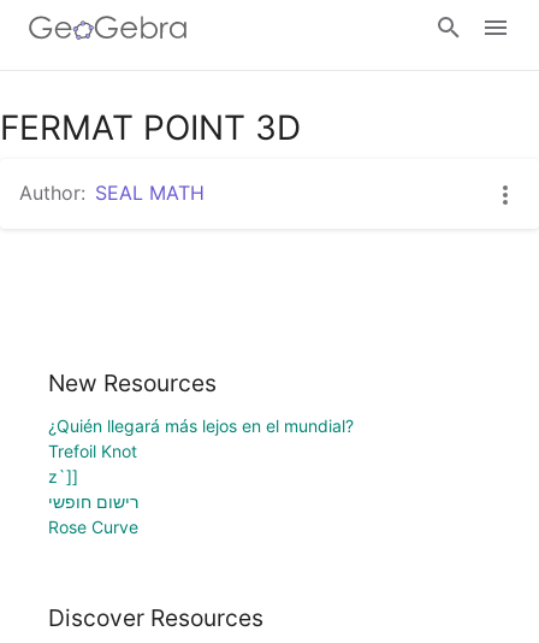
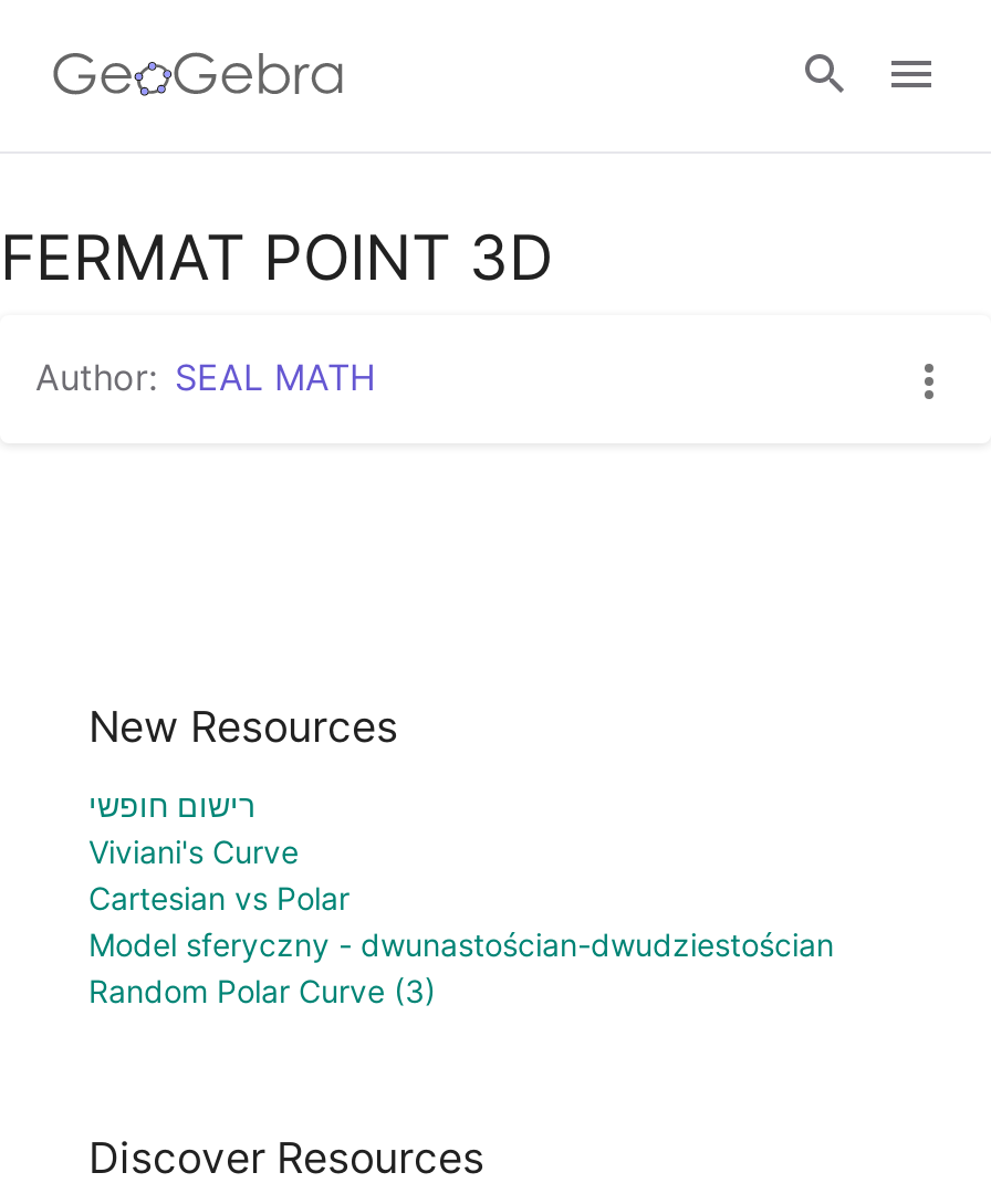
- ¿Quién llegará más lejos en el mundial?
- Trefoil Knot
- z`]]

moved up: רישום חופשי

- Rose Curve
+ Viviani's Curve
+ Cartesian vs Polar
+ Model sferyczny - dwunastościan-dwudziestościan
+ Random Polar Curve (3)
